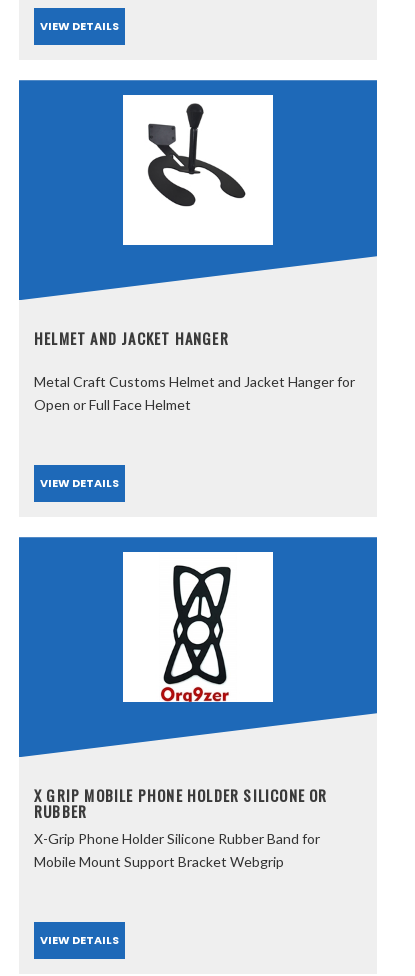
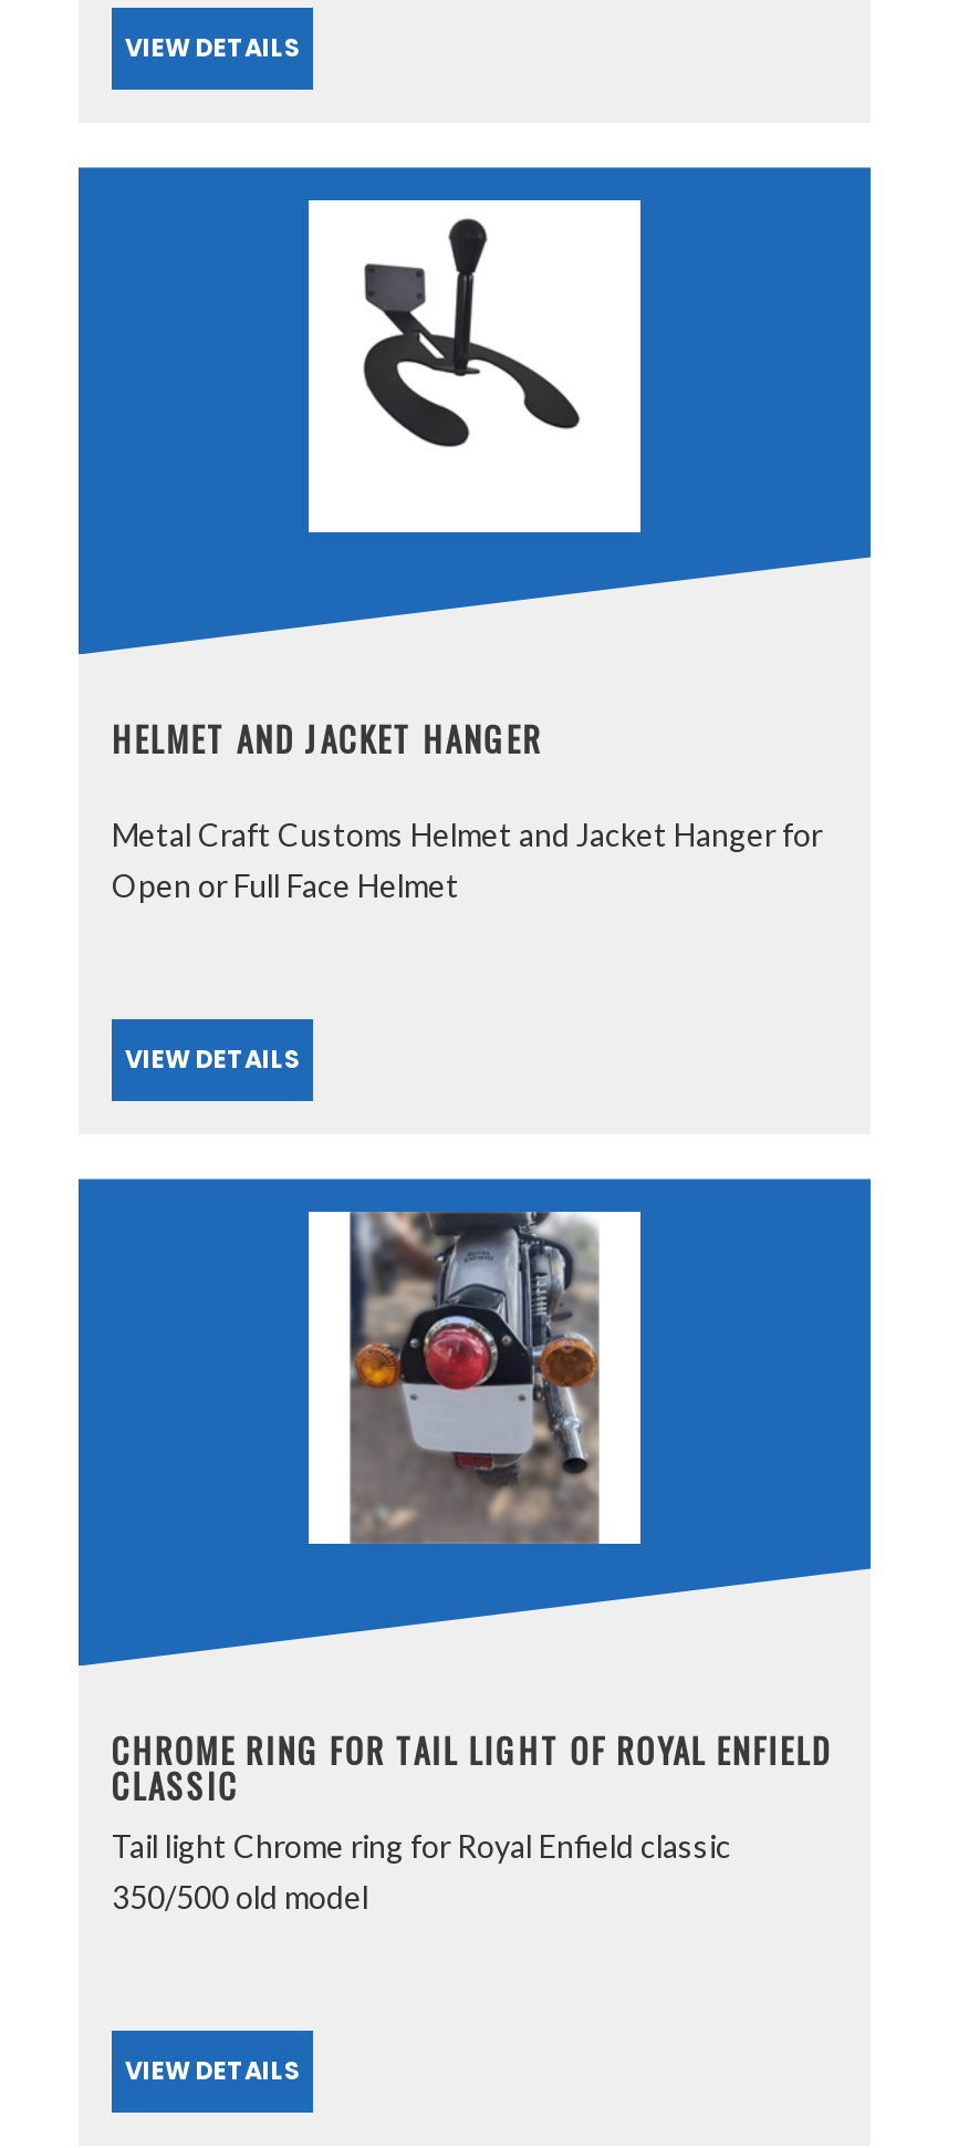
- [image]
+ [image]

- X GRIP MOBILE PHONE HOLDER SILICONE OR
- RUBBER
- X-Grip Phone Holder Silicone Rubber Band for
- Mobile Mount Support Bracket Webgrip
+ CHROME RING FOR TAIL LIGHT OF ROYAL ENFIELD
+ CLASSIC
+ Tail light Chrome ring for Royal Enfield classic
+ 350/500 old model
